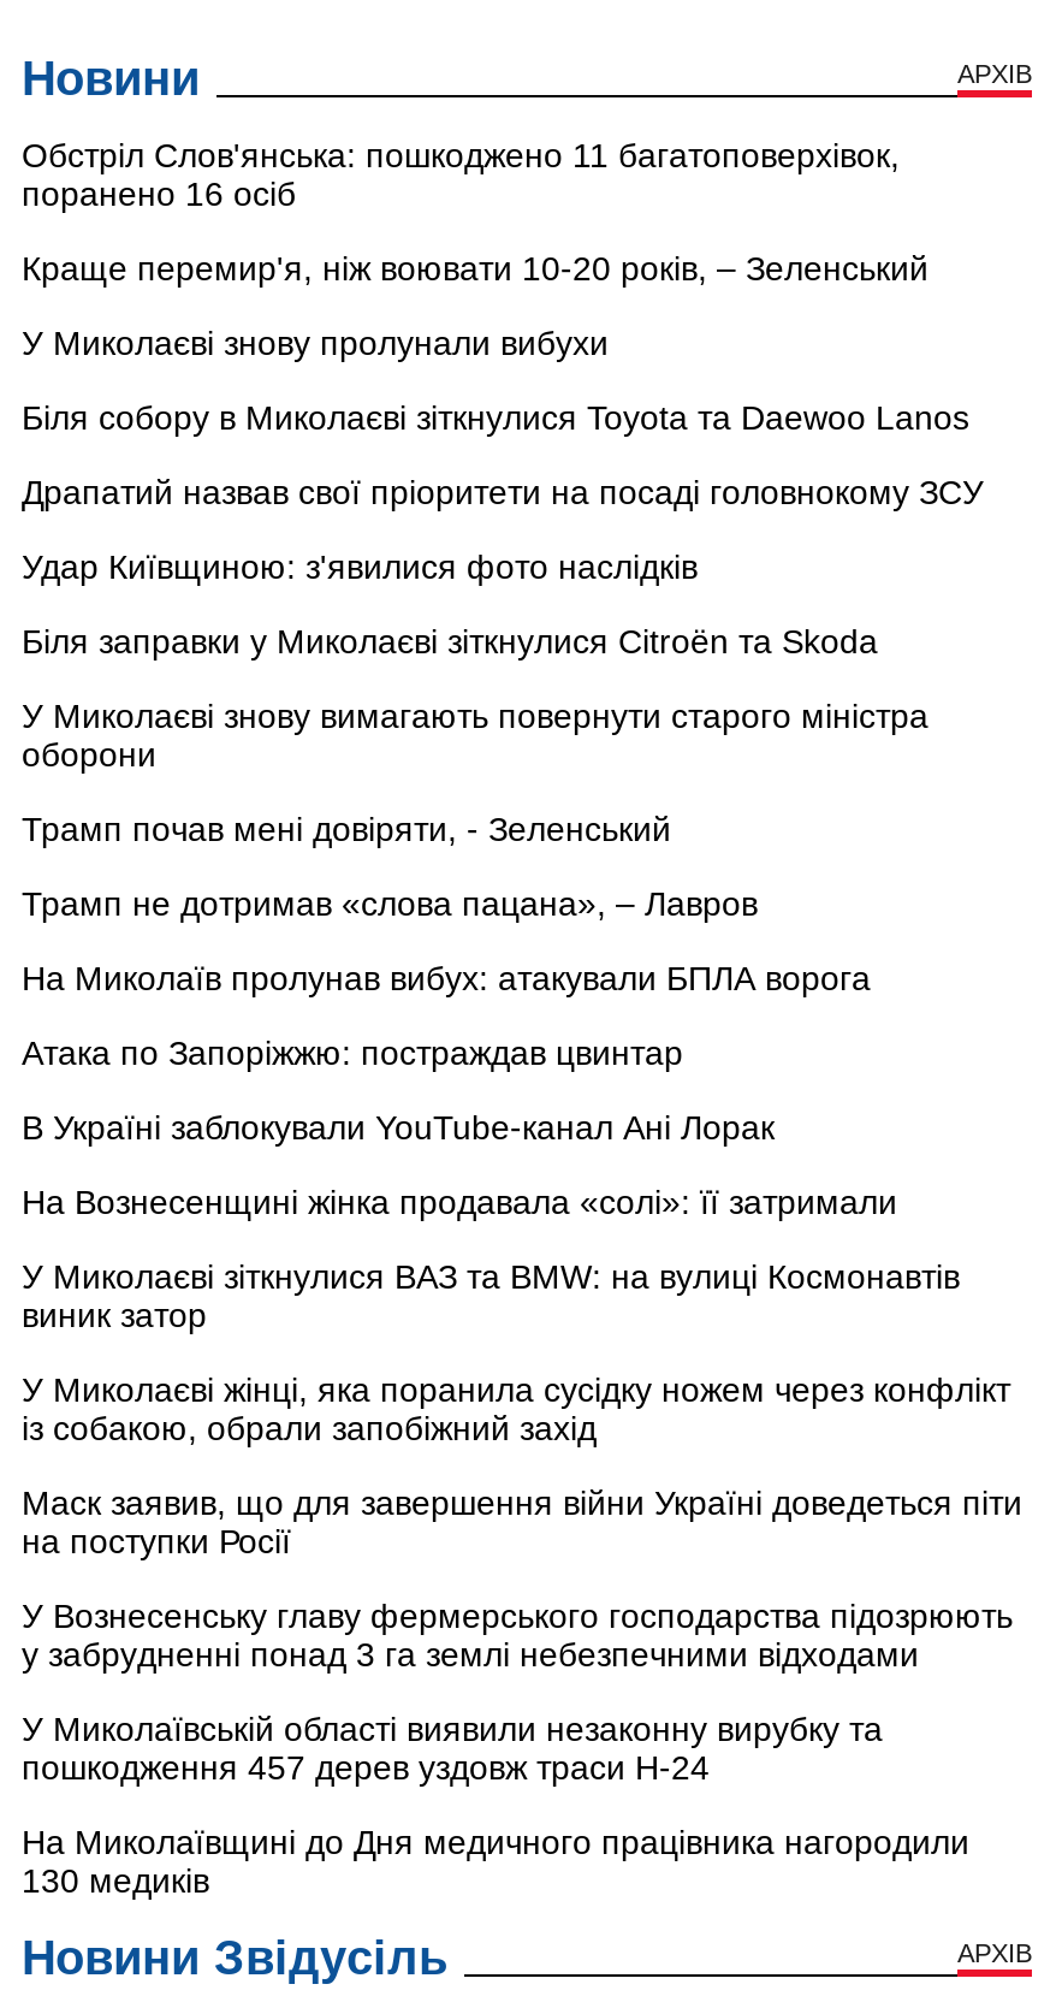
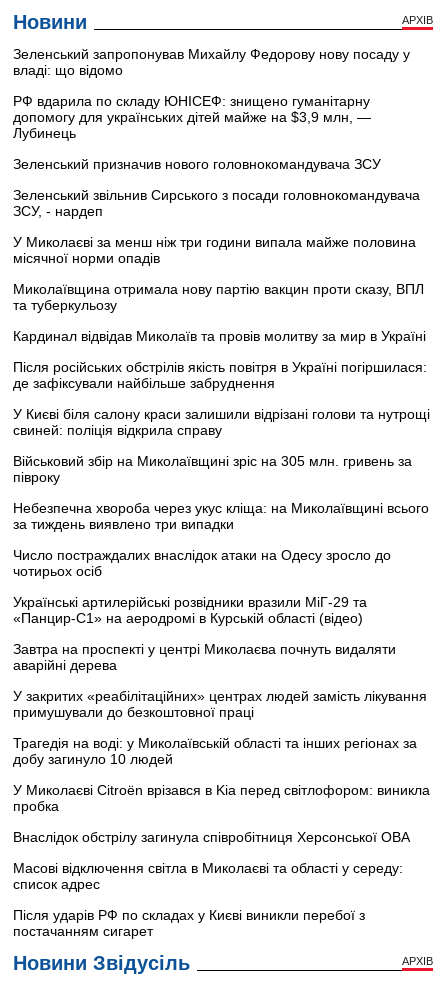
- Обстріл Слов'янська: пошкоджено 11 багатоповерхівок,
- поранено 16 осіб
+ Зеленський запропонував Михайлу Федорову нову посаду у
+ владі: що відомо

- Краще перемир'я, ніж воювати 10-20 років, – Зеленський
+ РФ вдарила по складу ЮНІСЕФ: знищено гуманітарну
+ допомогу для українських дітей майже на $3,9 млн, —
+ Лубинець

- У Миколаєві знову пролунали вибухи
+ Зеленський призначив нового головнокомандувача ЗСУ

- Біля собору в Миколаєві зіткнулися Toyota та Daewoo Lanos
+ Зеленський звільнив Сирського з посади головнокомандувача
+ ЗСУ, - нардеп

- Драпатий назвав свої пріоритети на посаді головнокому ЗСУ
+ У Миколаєві за менш ніж три години випала майже половина
+ місячної норми опадів

- Удар Київщиною: з'явилися фото наслідків
+ Миколаївщина отримала нову партію вакцин проти сказу, ВПЛ
+ та туберкульозу

- Біля заправки у Миколаєві зіткнулися Citroën та Skoda
+ Кардинал відвідав Миколаїв та провів молитву за мир в Україні

- У Миколаєві знову вимагають повернути старого міністра
- оборони
+ Після російських обстрілів якість повітря в Україні погіршилася:
+ де зафіксували найбільше забруднення

- Трамп почав мені довіряти, - Зеленський
+ У Києві біля салону краси залишили відрізані голови та нутрощі
+ свиней: поліція відкрила справу

- Трамп не дотримав «слова пацана», – Лавров
+ Військовий збір на Миколаївщині зріс на 305 млн. гривень за
+ півроку

- На Миколаїв пролунав вибух: атакували БПЛА ворога
+ Небезпечна хвороба через укус кліща: на Миколаївщині всього
+ за тиждень виявлено три випадки

- Атака по Запоріжжю: постраждав цвинтар
+ Число постраждалих внаслідок атаки на Одесу зросло до
+ чотирьох осіб

- В Україні заблокували YouTube-канал Ані Лорак
+ Українські артилерійські розвідники вразили МіГ-29 та
+ «Панцир-С1» на аеродромі в Курській області (відео)

- На Вознесенщині жінка продавала «солі»: її затримали
+ Завтра на проспекті у центрі Миколаєва почнуть видаляти
+ аварійні дерева

- У Миколаєві зіткнулися ВАЗ та BMW: на вулиці Космонавтів
- виник затор
+ У закритих «реабілітаційних» центрах людей замість лікування
+ примушували до безкоштовної праці

- У Миколаєві жінці, яка поранила сусідку ножем через конфлікт
- із собакою, обрали запобіжний захід
+ Трагедія на воді: у Миколаївській області та інших регіонах за
+ добу загинуло 10 людей

- Маск заявив, що для завершення війни Україні доведеться піти
- на поступки Росії
+ У Миколаєві Citroën врізався в Kia перед світлофором: виникла
+ пробка

- У Вознесенську главу фермерського господарства підозрюють
- у забрудненні понад 3 га землі небезпечними відходами
+ Внаслідок обстрілу загинула співробітниця Херсонської ОВА

- У Миколаївській області виявили незаконну вирубку та
- пошкодження 457 дерев уздовж траси Н-24
+ Масові відключення світла в Миколаєві та області у середу:
+ список адрес

- На Миколаївщині до Дня медичного працівника нагородили
- 130 медиків
+ Після ударів РФ по складах у Києві виникли перебої з
+ постачанням сигарет
